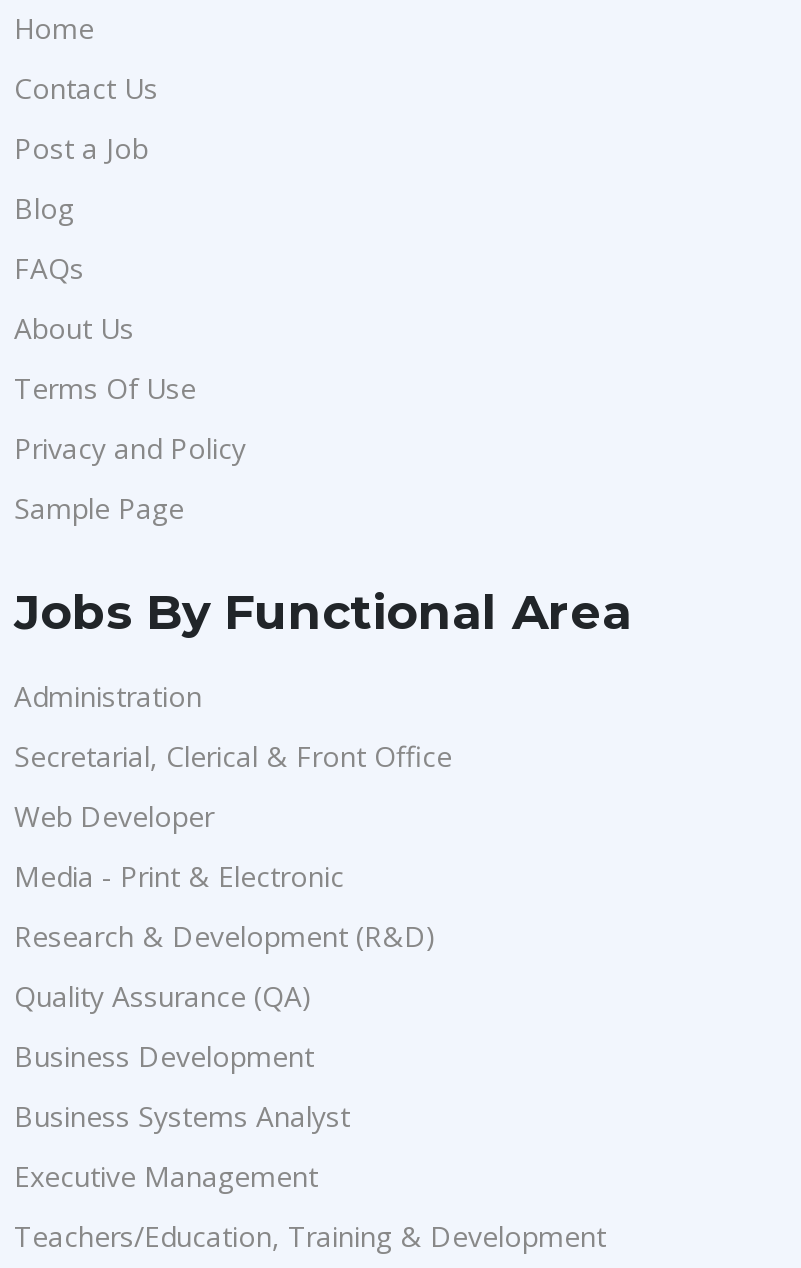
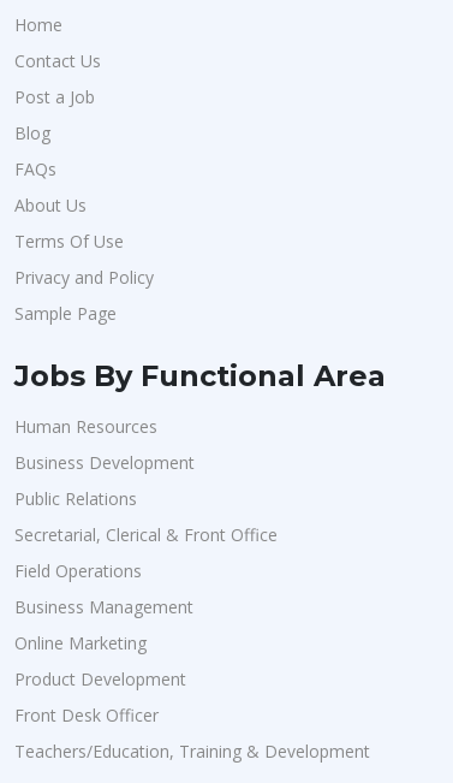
- Administration
- Web Developer
- Media - Print & Electronic
- Research & Development (R&D)
- Quality Assurance (QA)
+ Human Resources

moved down: Secretarial, Clerical & Front Office

moved up: Business Development

- Business Systems Analyst
- Executive Management
+ Public Relations
+ Field Operations
+ Business Management
+ Online Marketing
+ Product Development
+ Front Desk Officer
